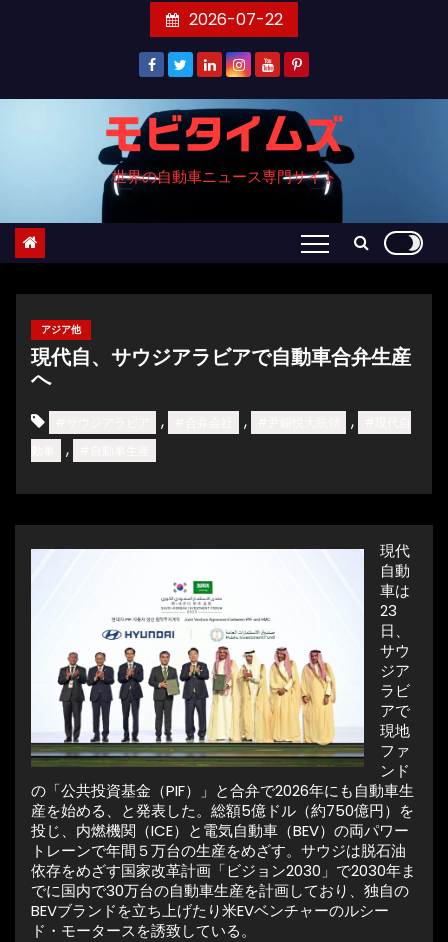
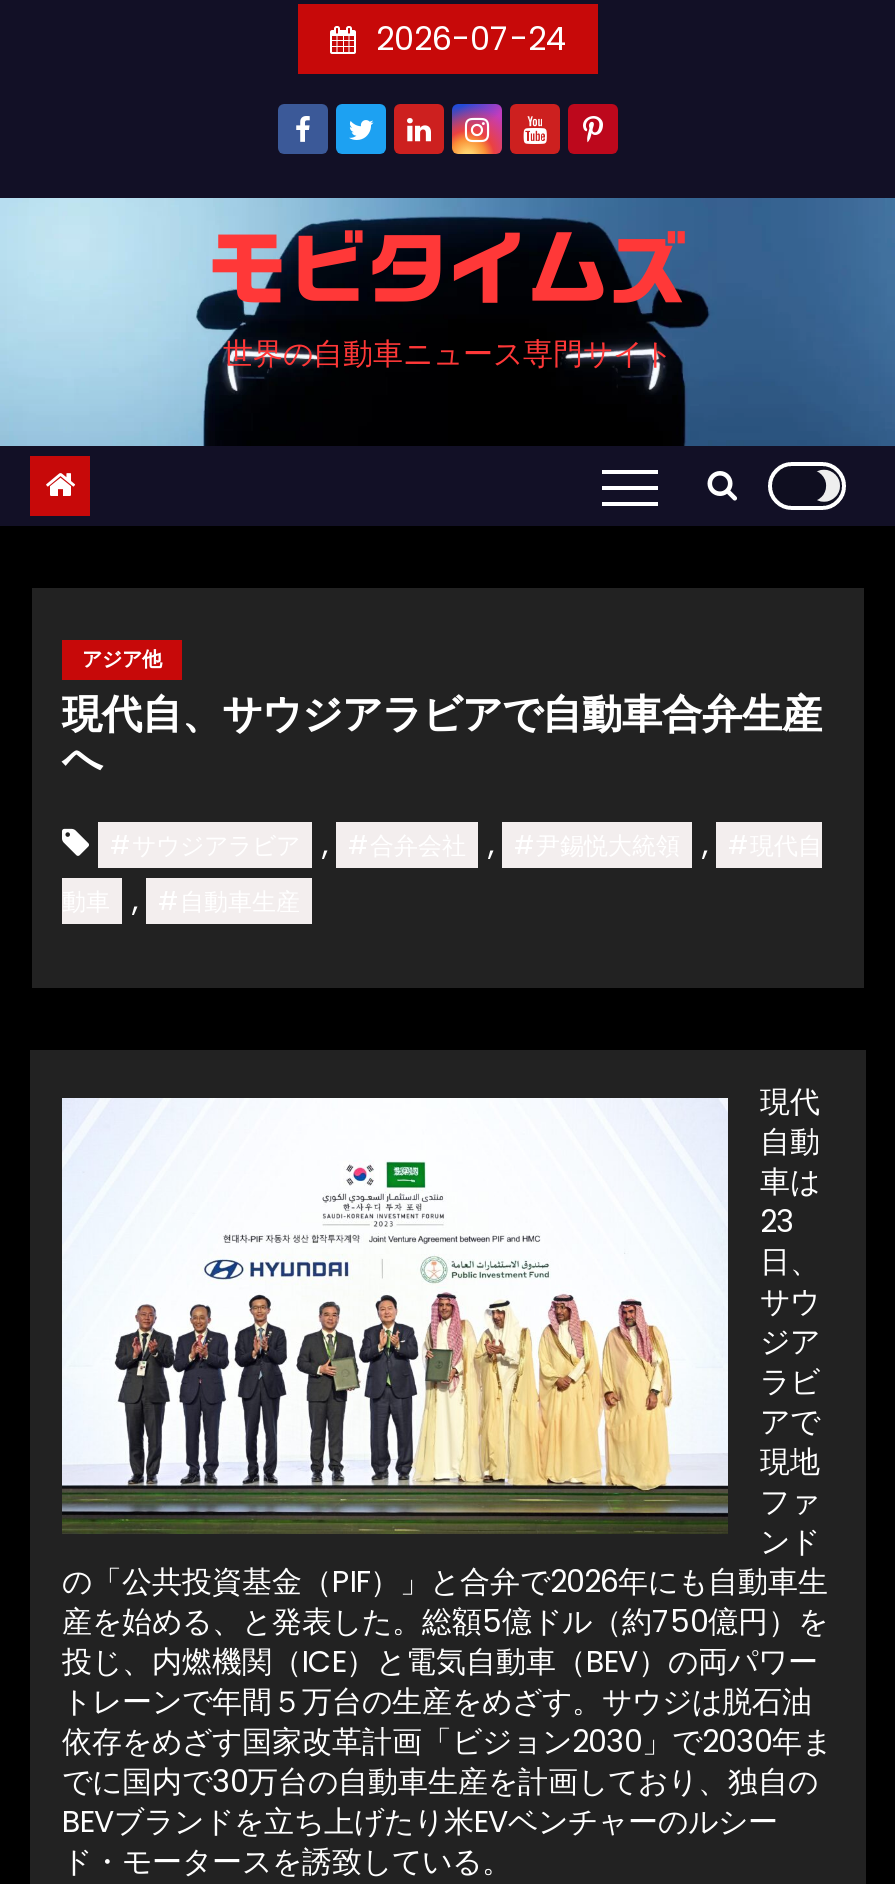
- 2026-07-22
+ 2026-07-24
